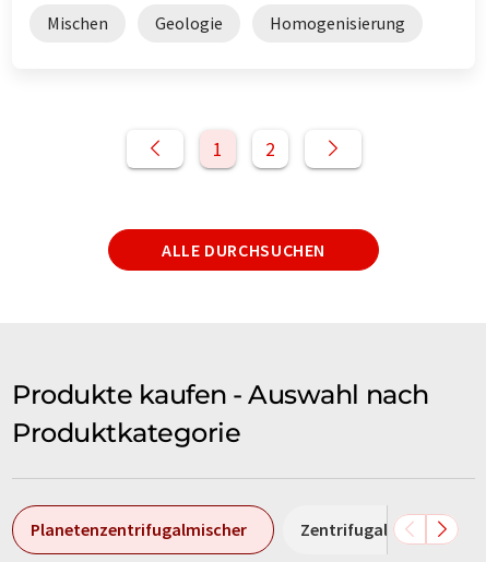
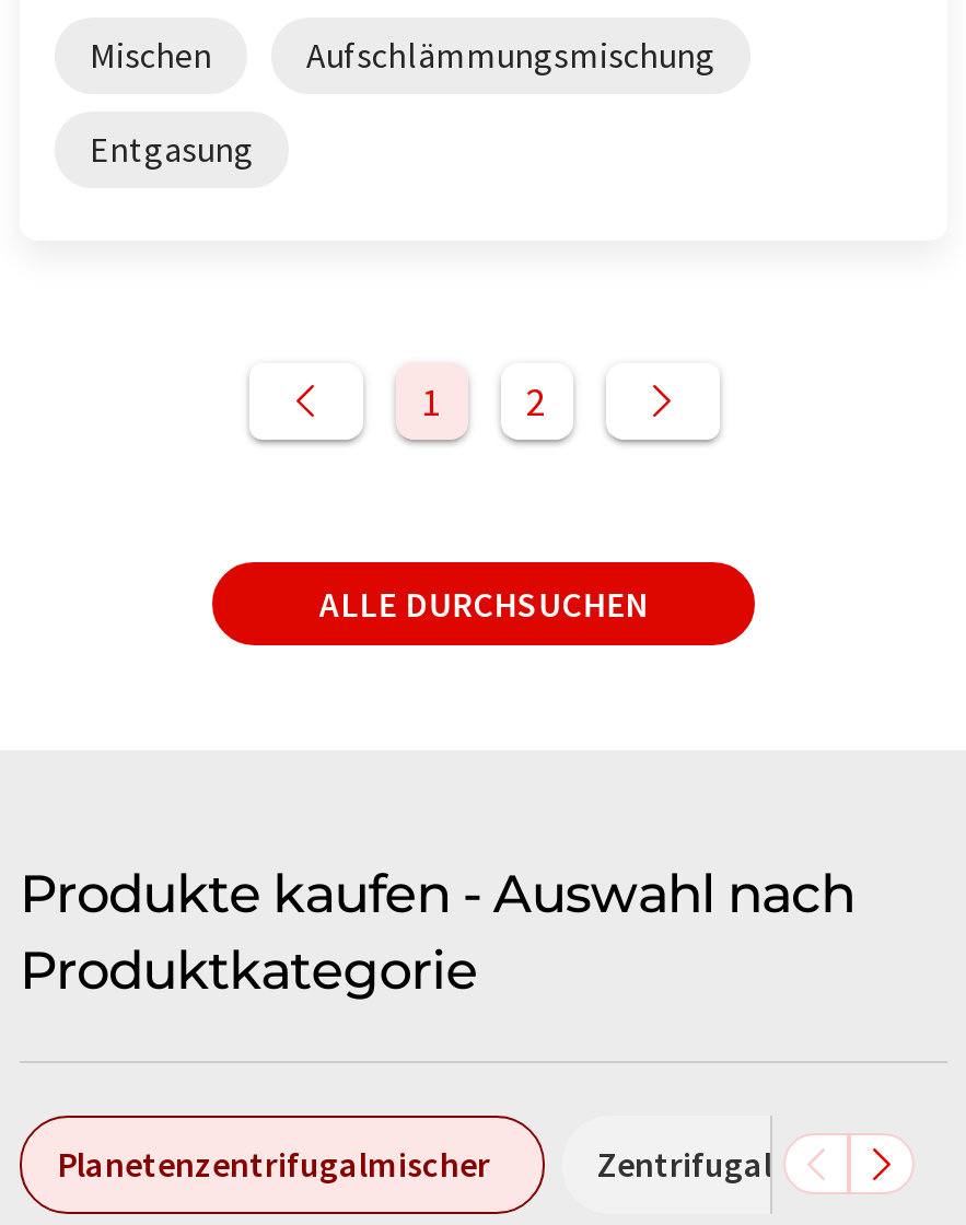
- Geologie
- Homogenisierung
+ Aufschlämmungsmischung
+ Entgasung
